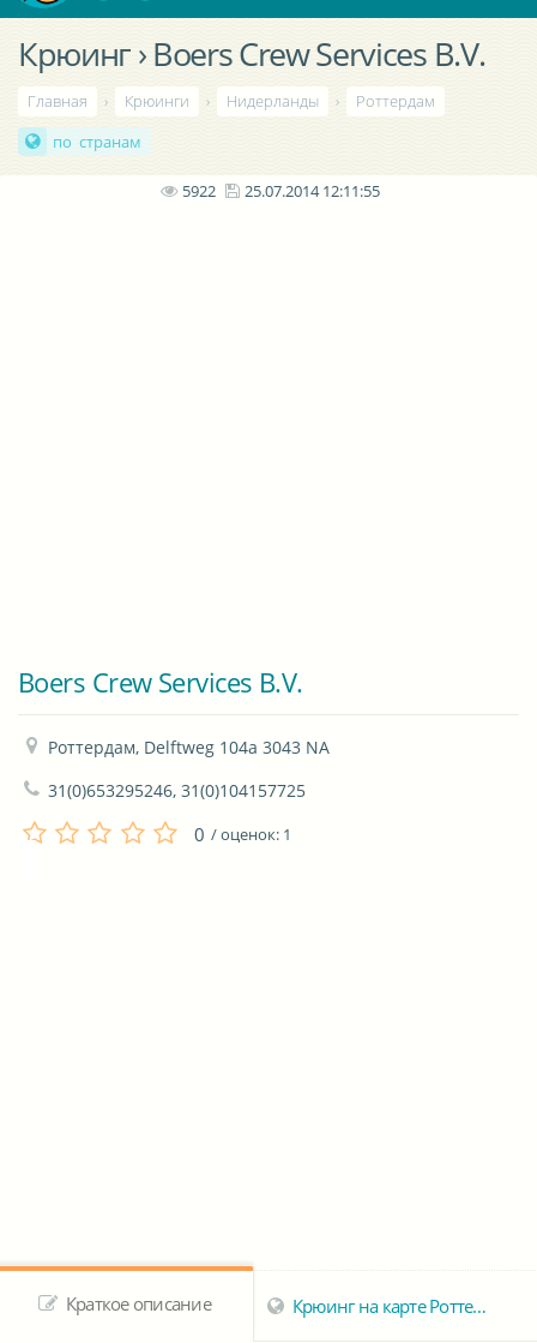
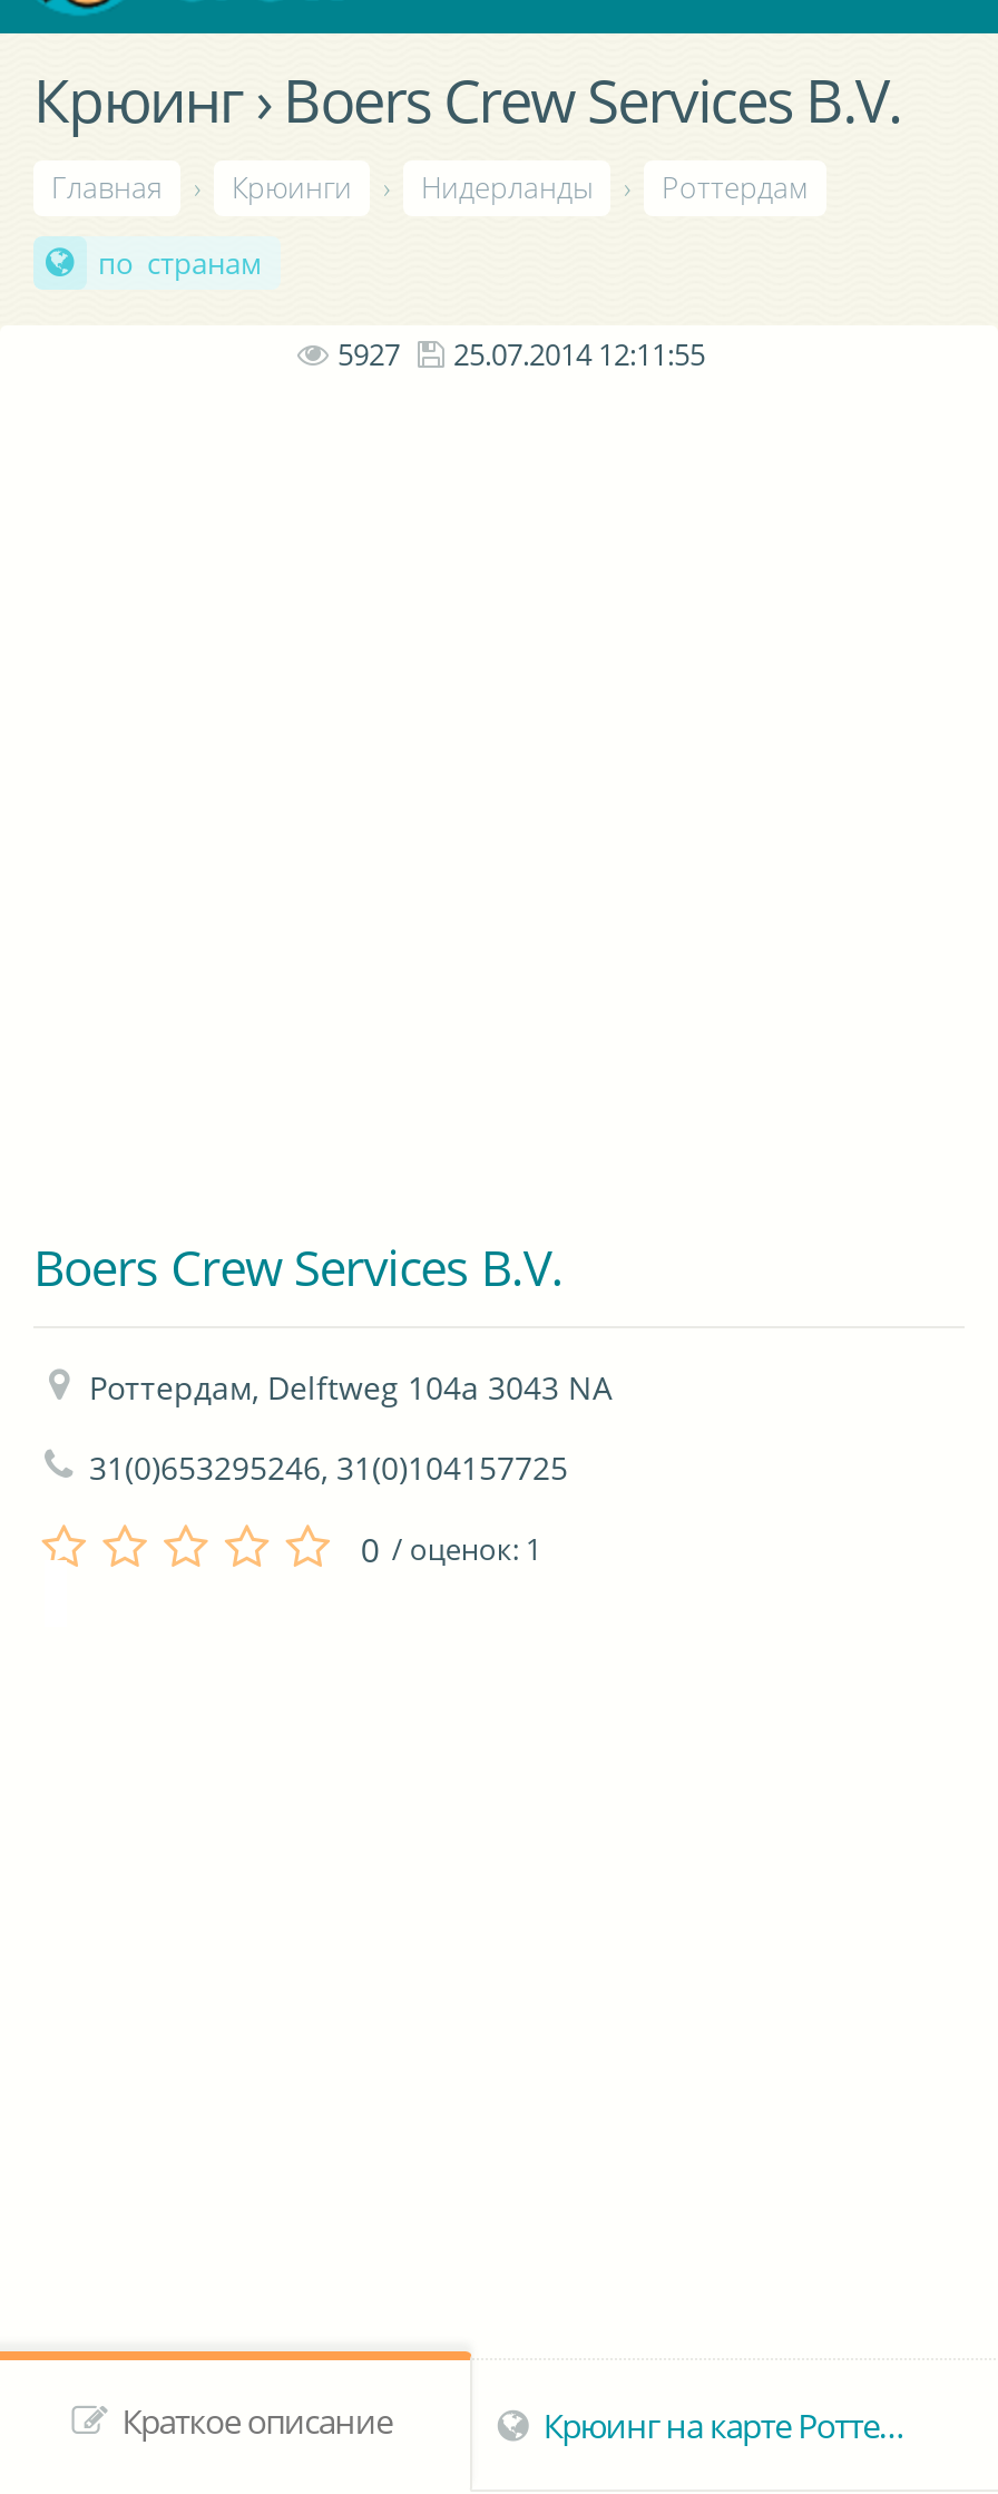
- 5922 25.07.2014 12:11:55
+ 5927 25.07.2014 12:11:55
